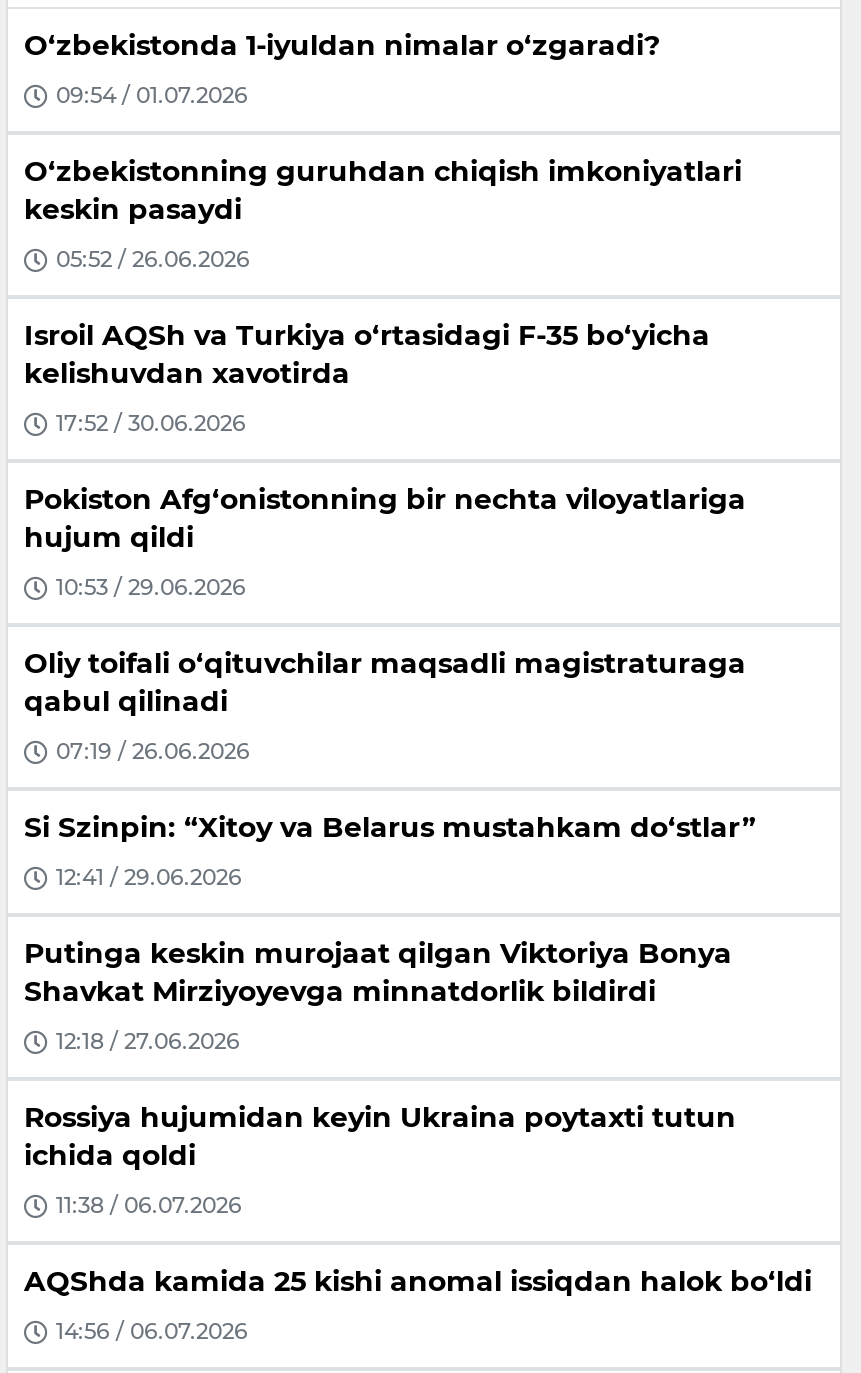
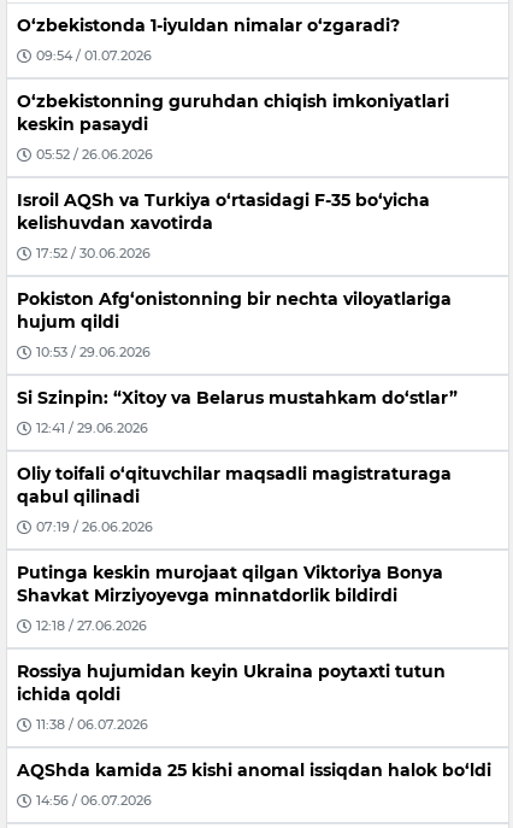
moved down: Oliy toifali o‘qituvchilar maqsadli magistraturaga | qabul qilinadi | 07:19 / 26.06.2026

moved up: Si Szinpin: “Xitoy va Belarus mustahkam do‘stlar” | 12:41 / 29.06.2026
